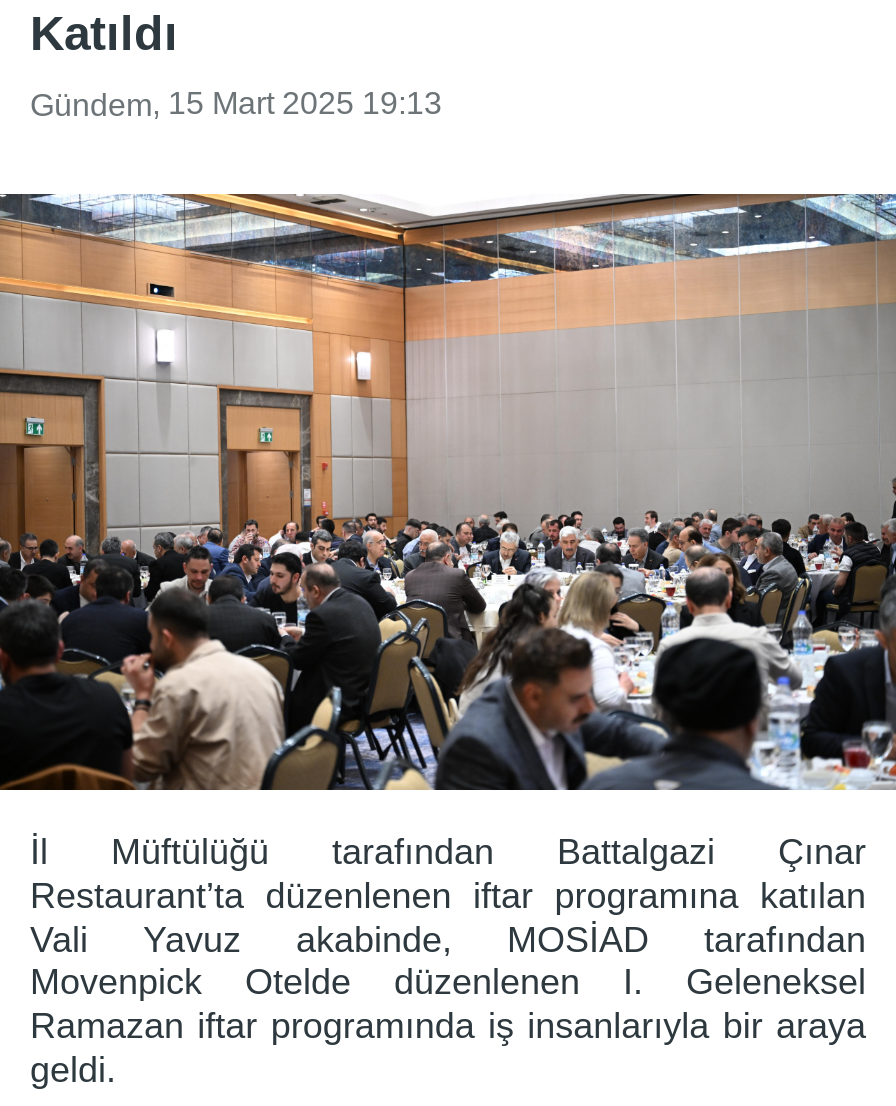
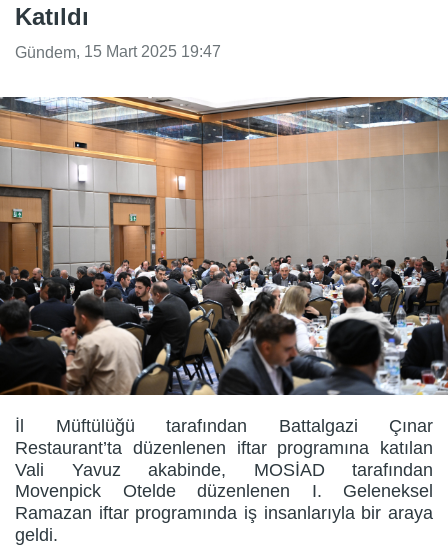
- Gündem, 15 Mart 2025 19:13
+ Gündem, 15 Mart 2025 19:47
